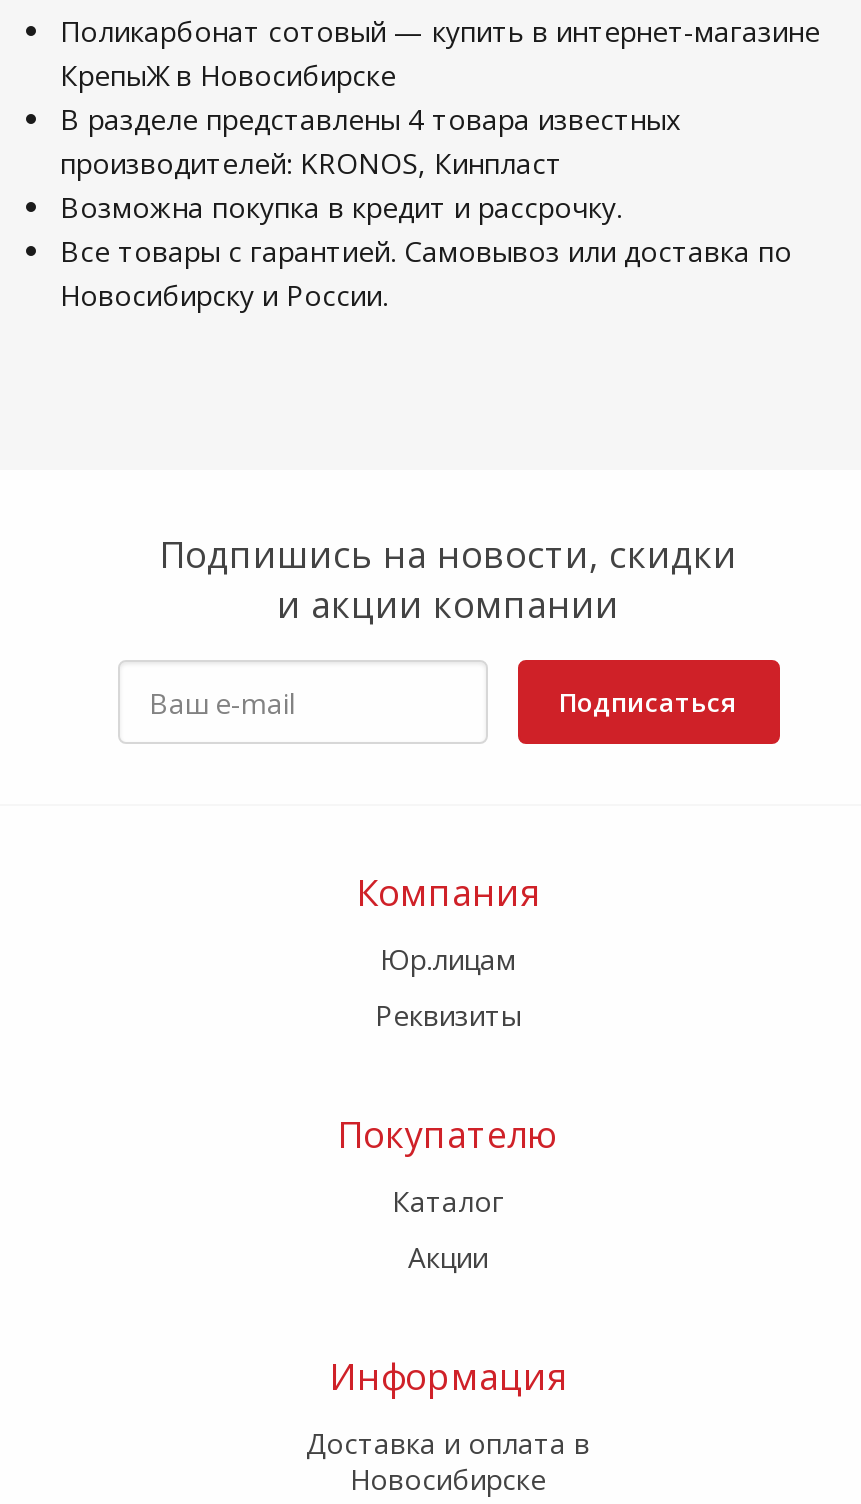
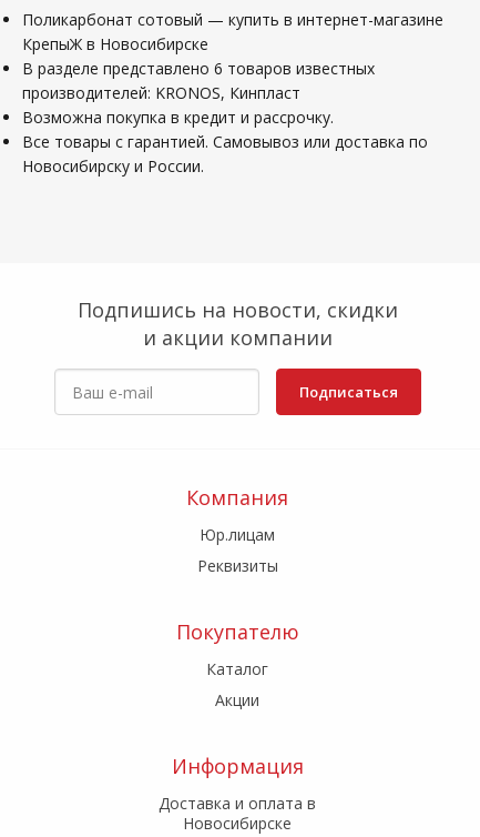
- В разделе представлены 4 товара известных
+ В разделе представлено 6 товаров известных
